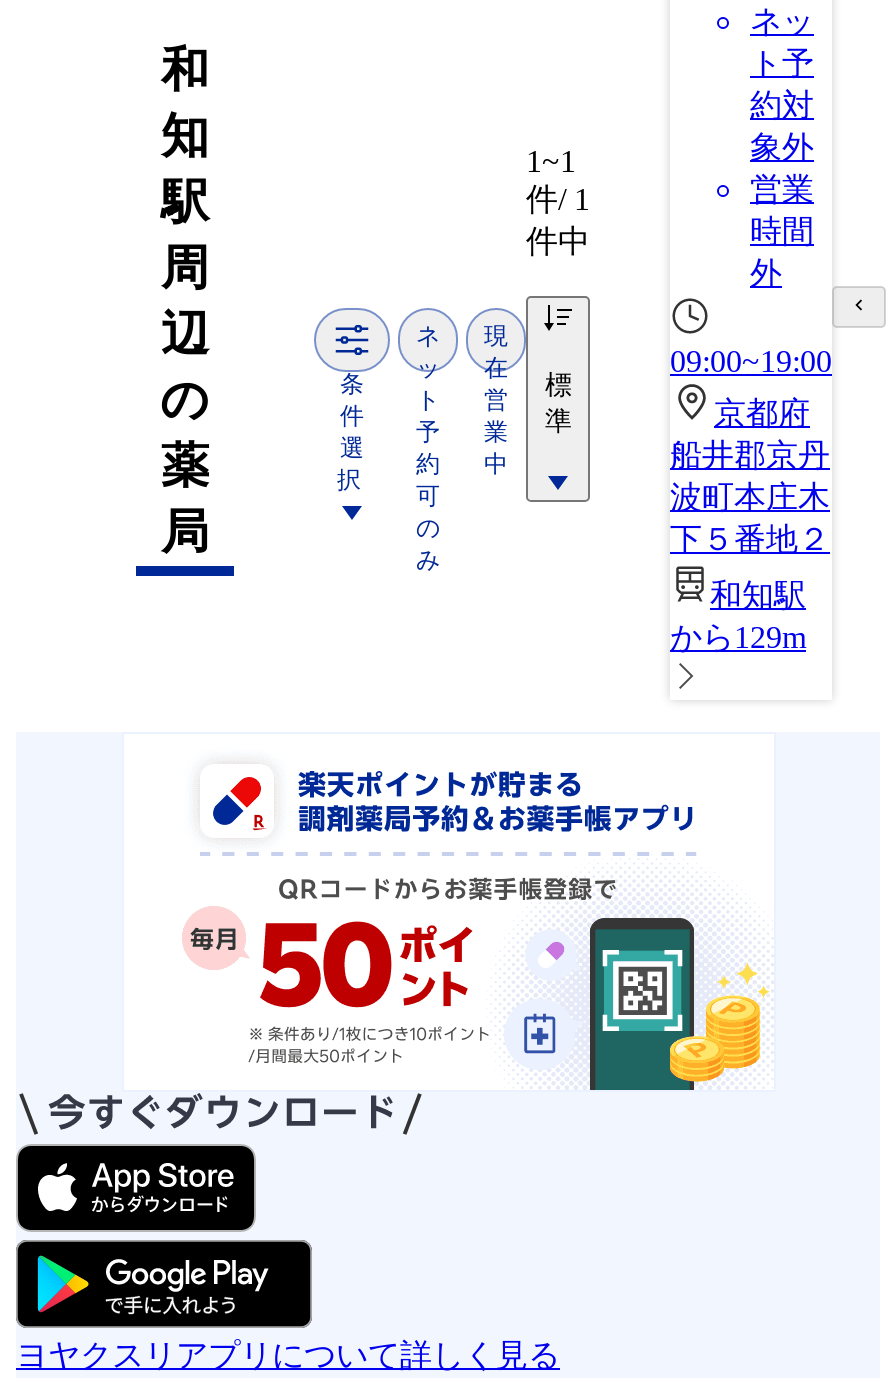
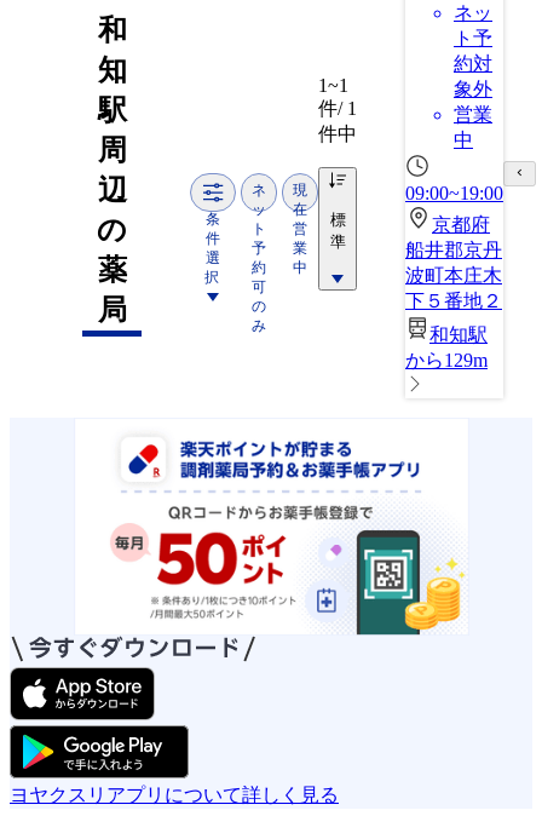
- 時間
- 外
+ 中
